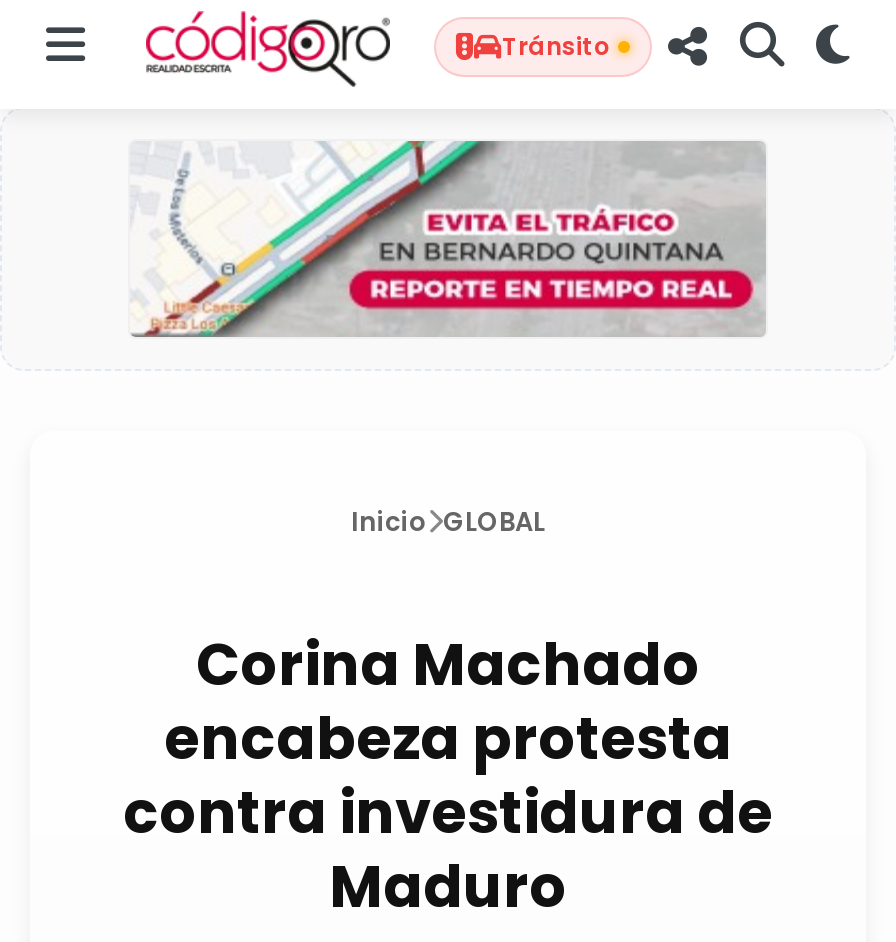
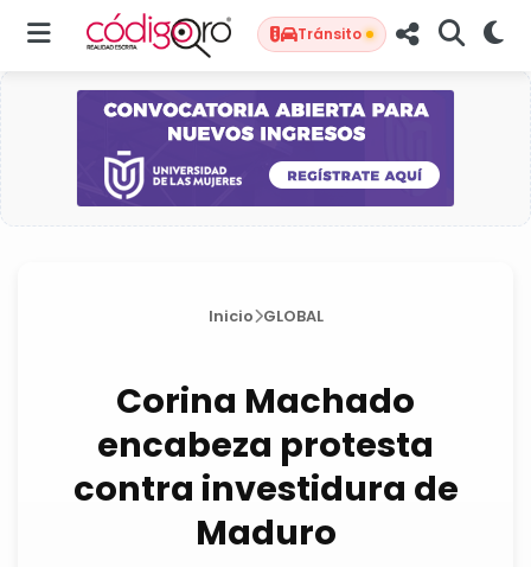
- [image]
+ [image]
